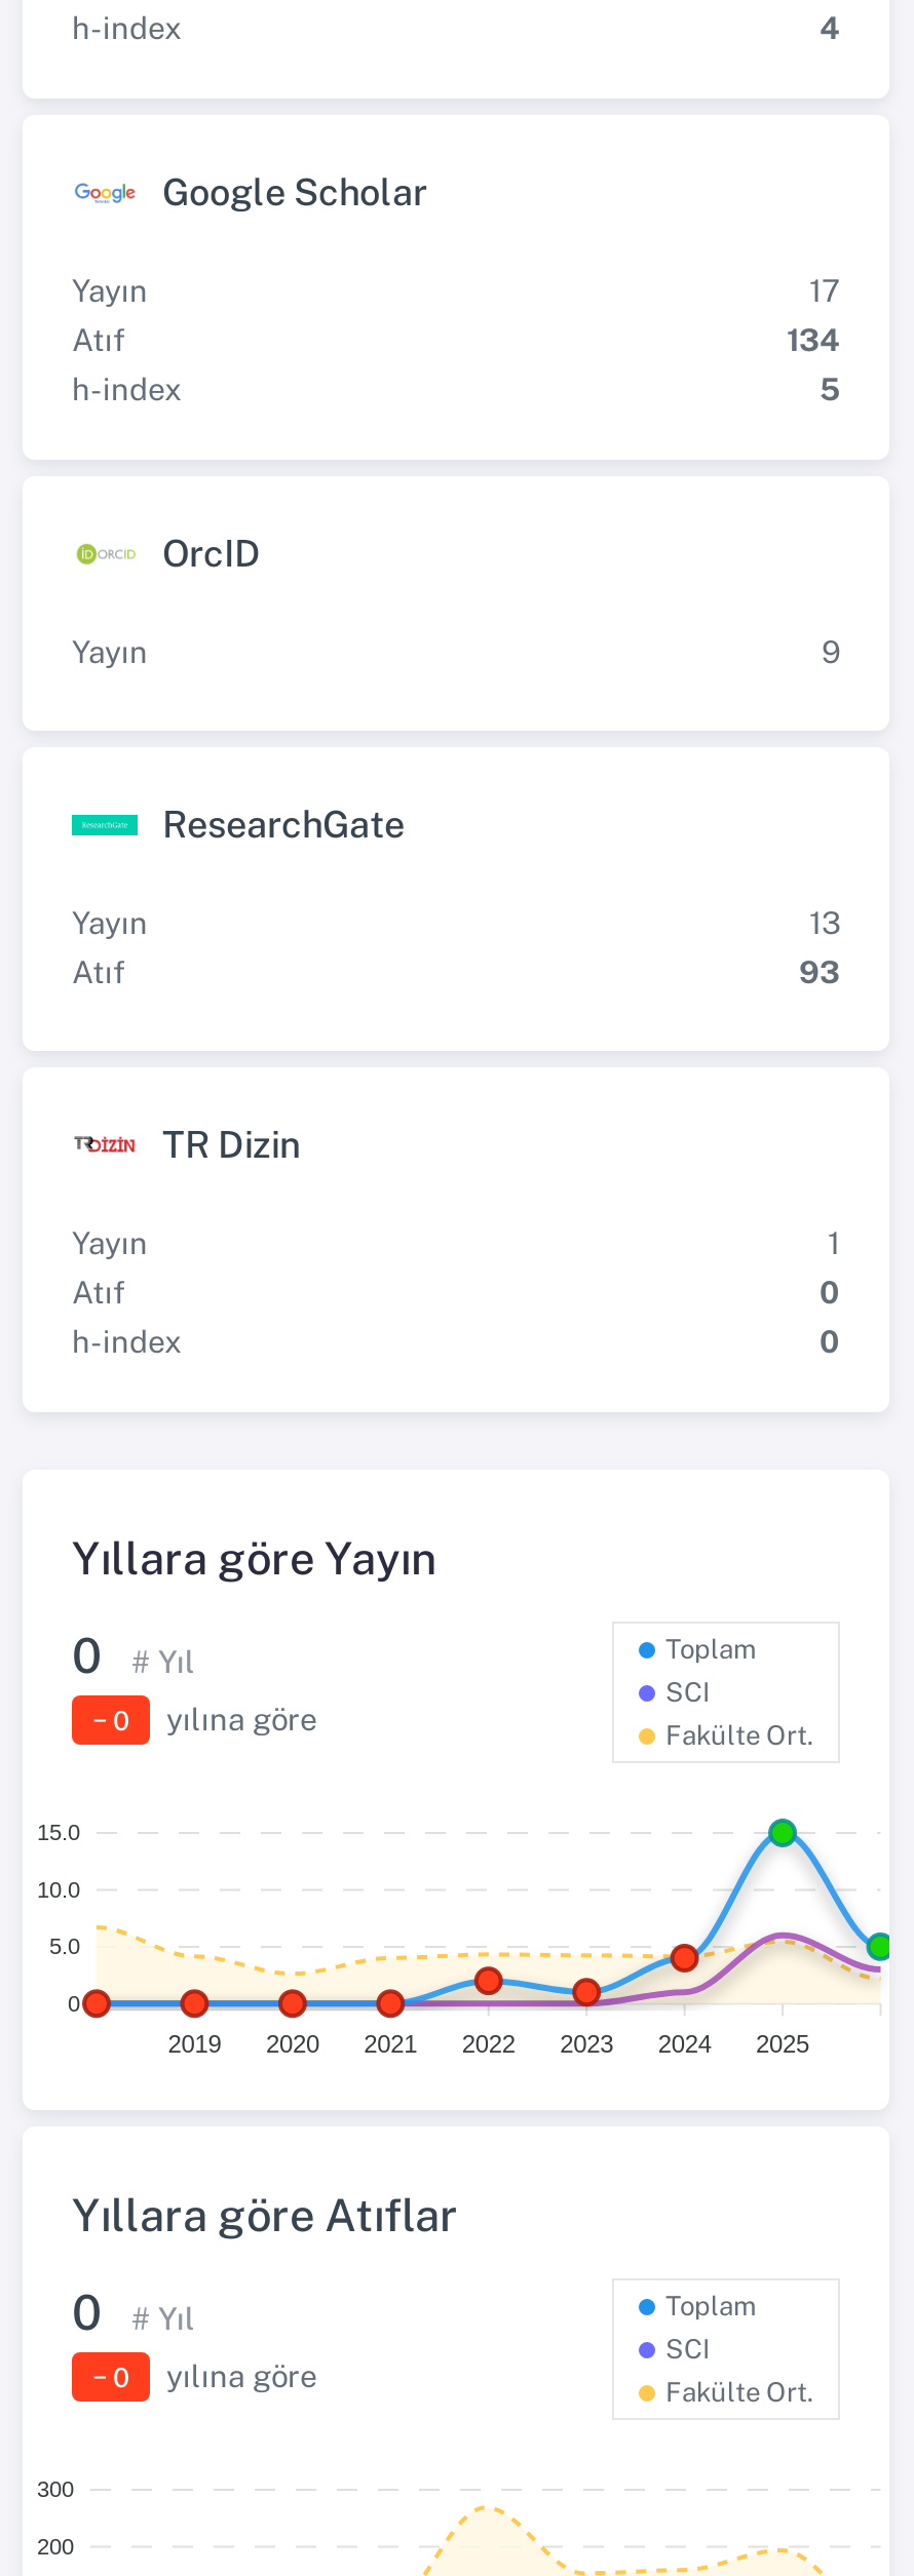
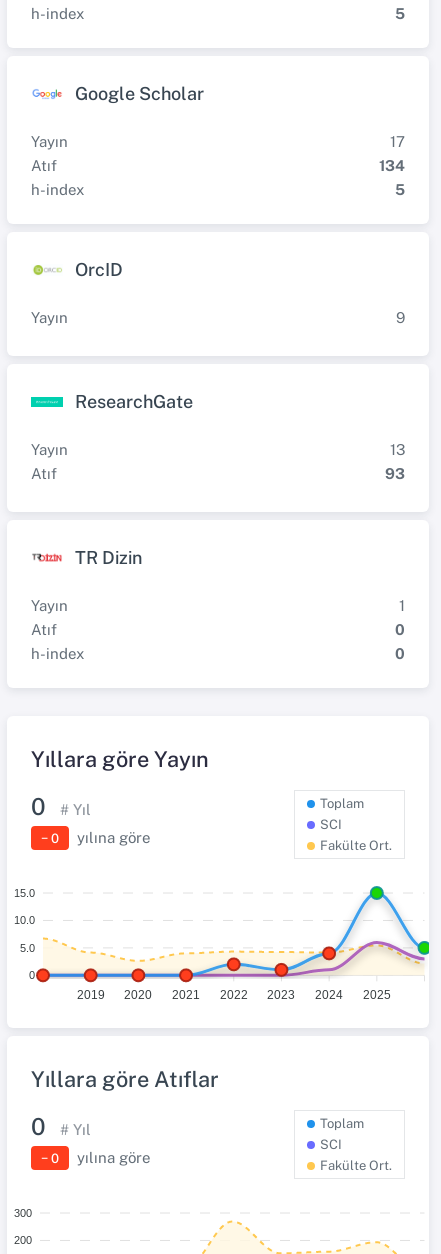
- 4
+ 5
